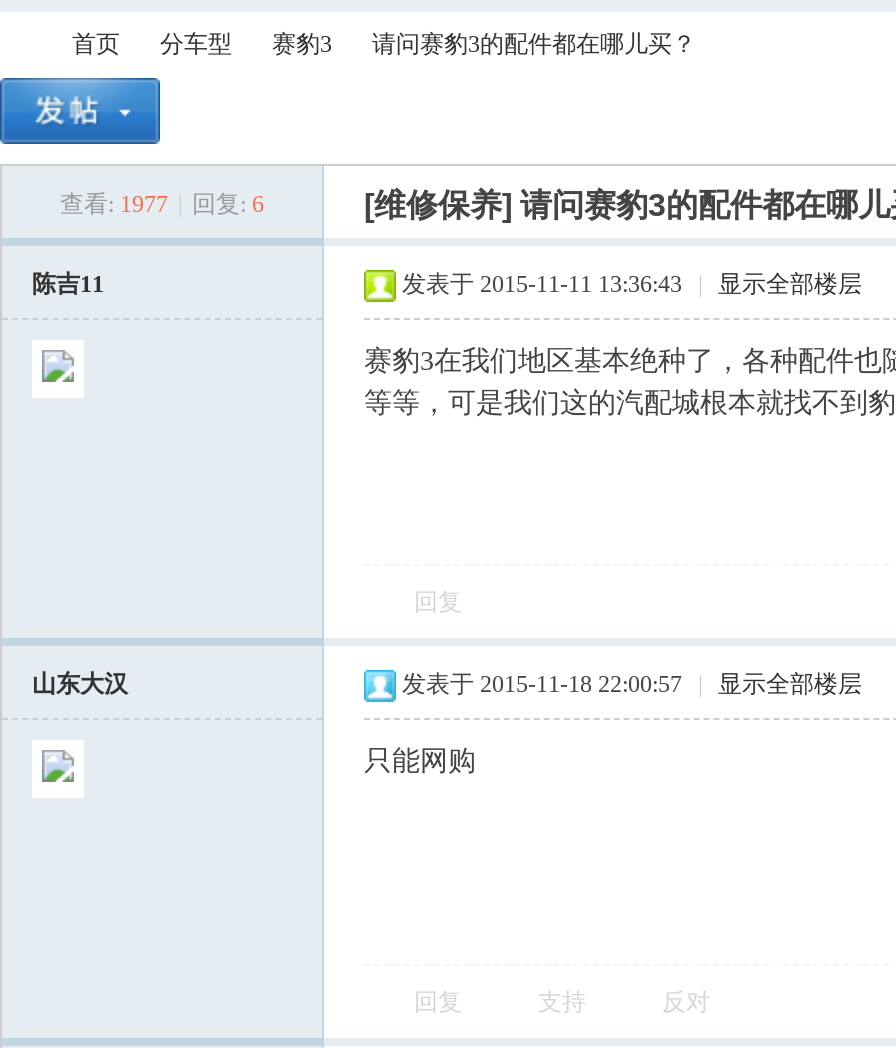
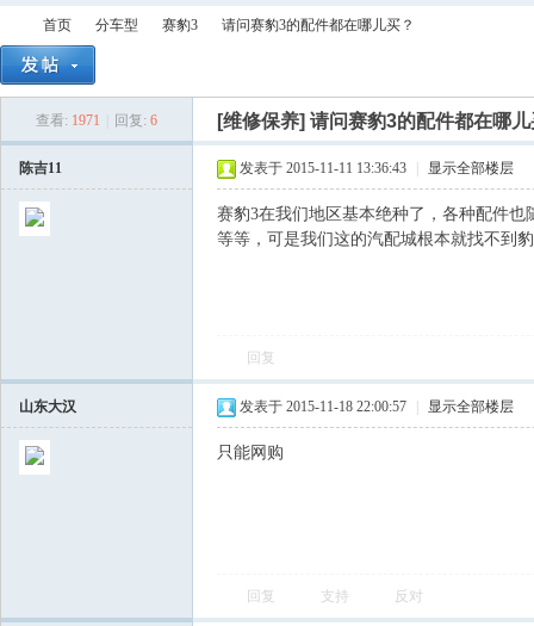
- 查看: 1977
+ 查看: 1971
